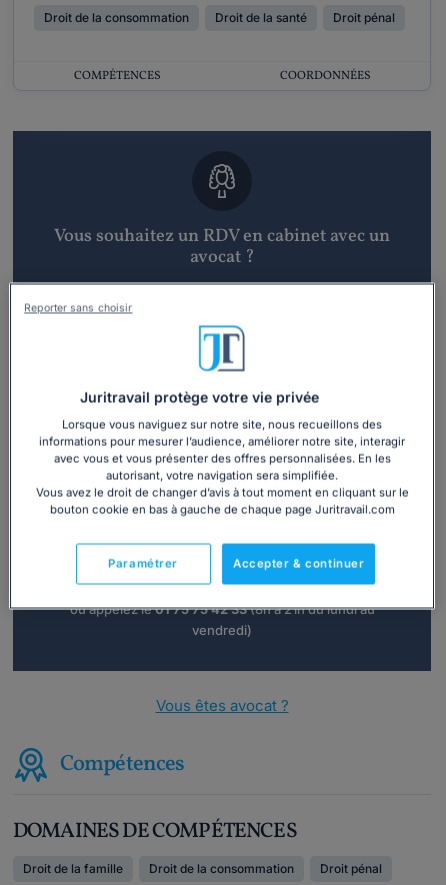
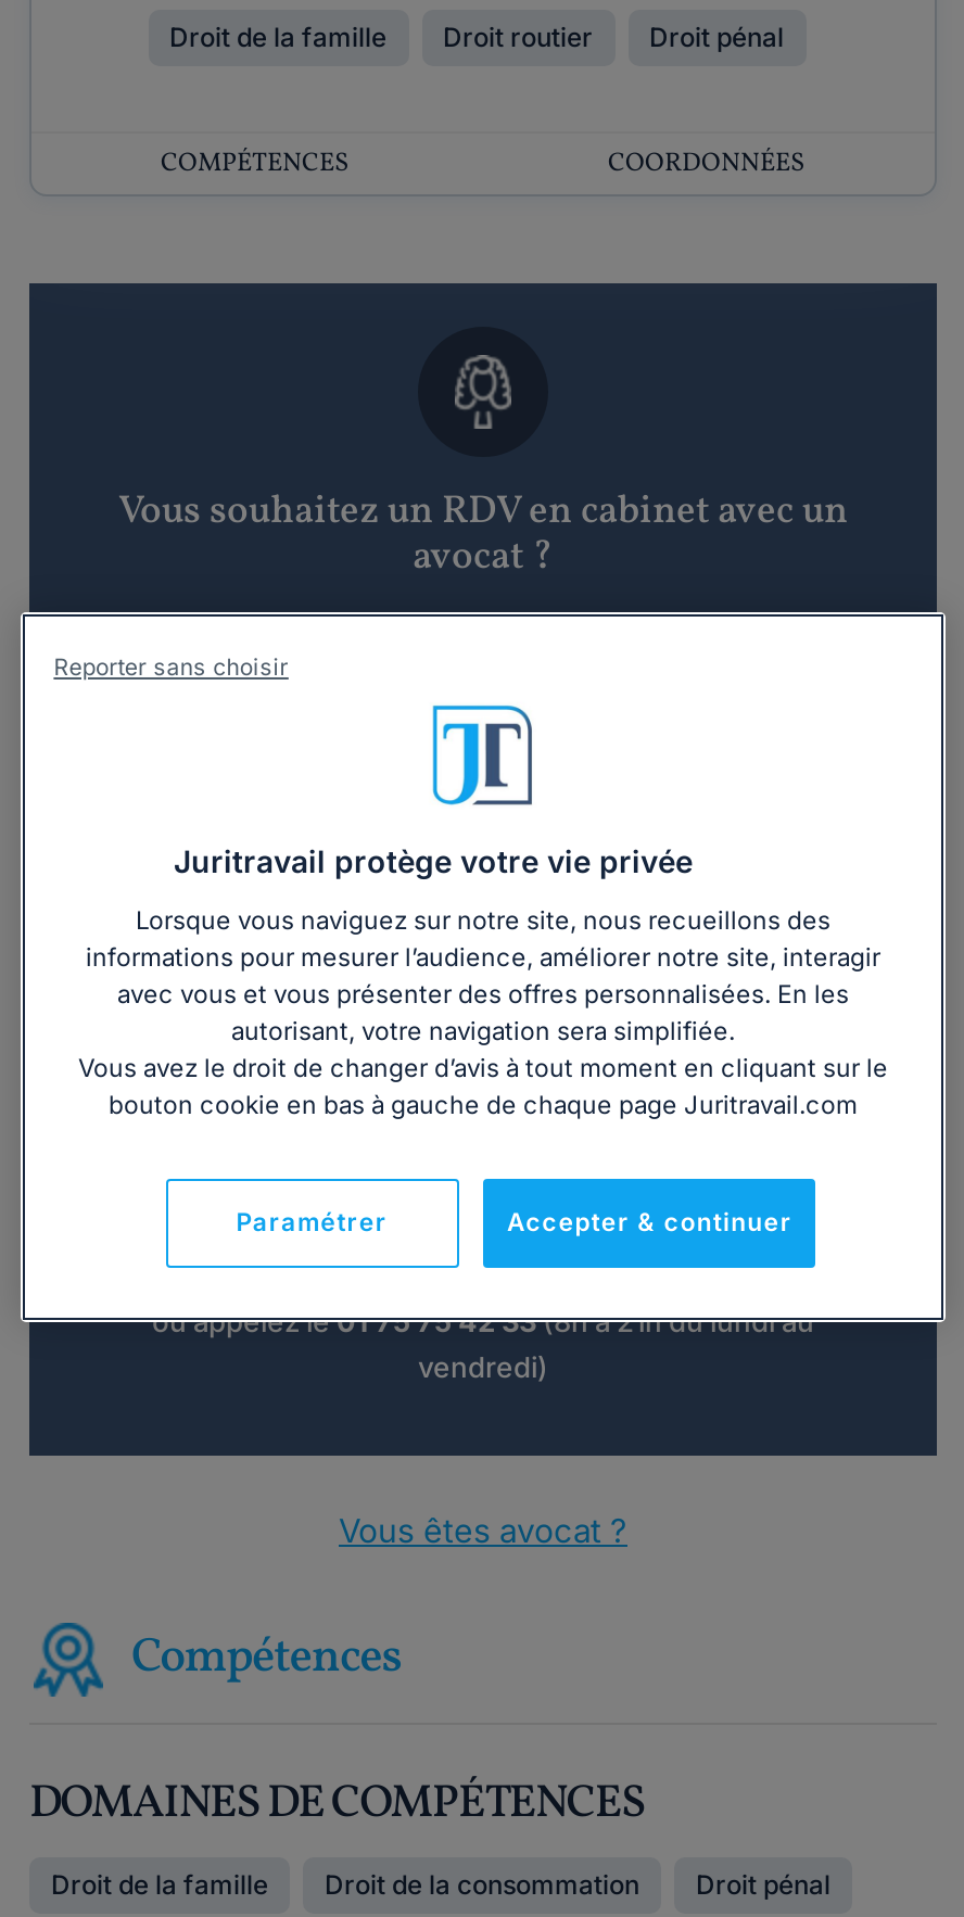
- Droit de la consommation
- Droit de la santé
+ Droit de la famille
+ Droit routier
